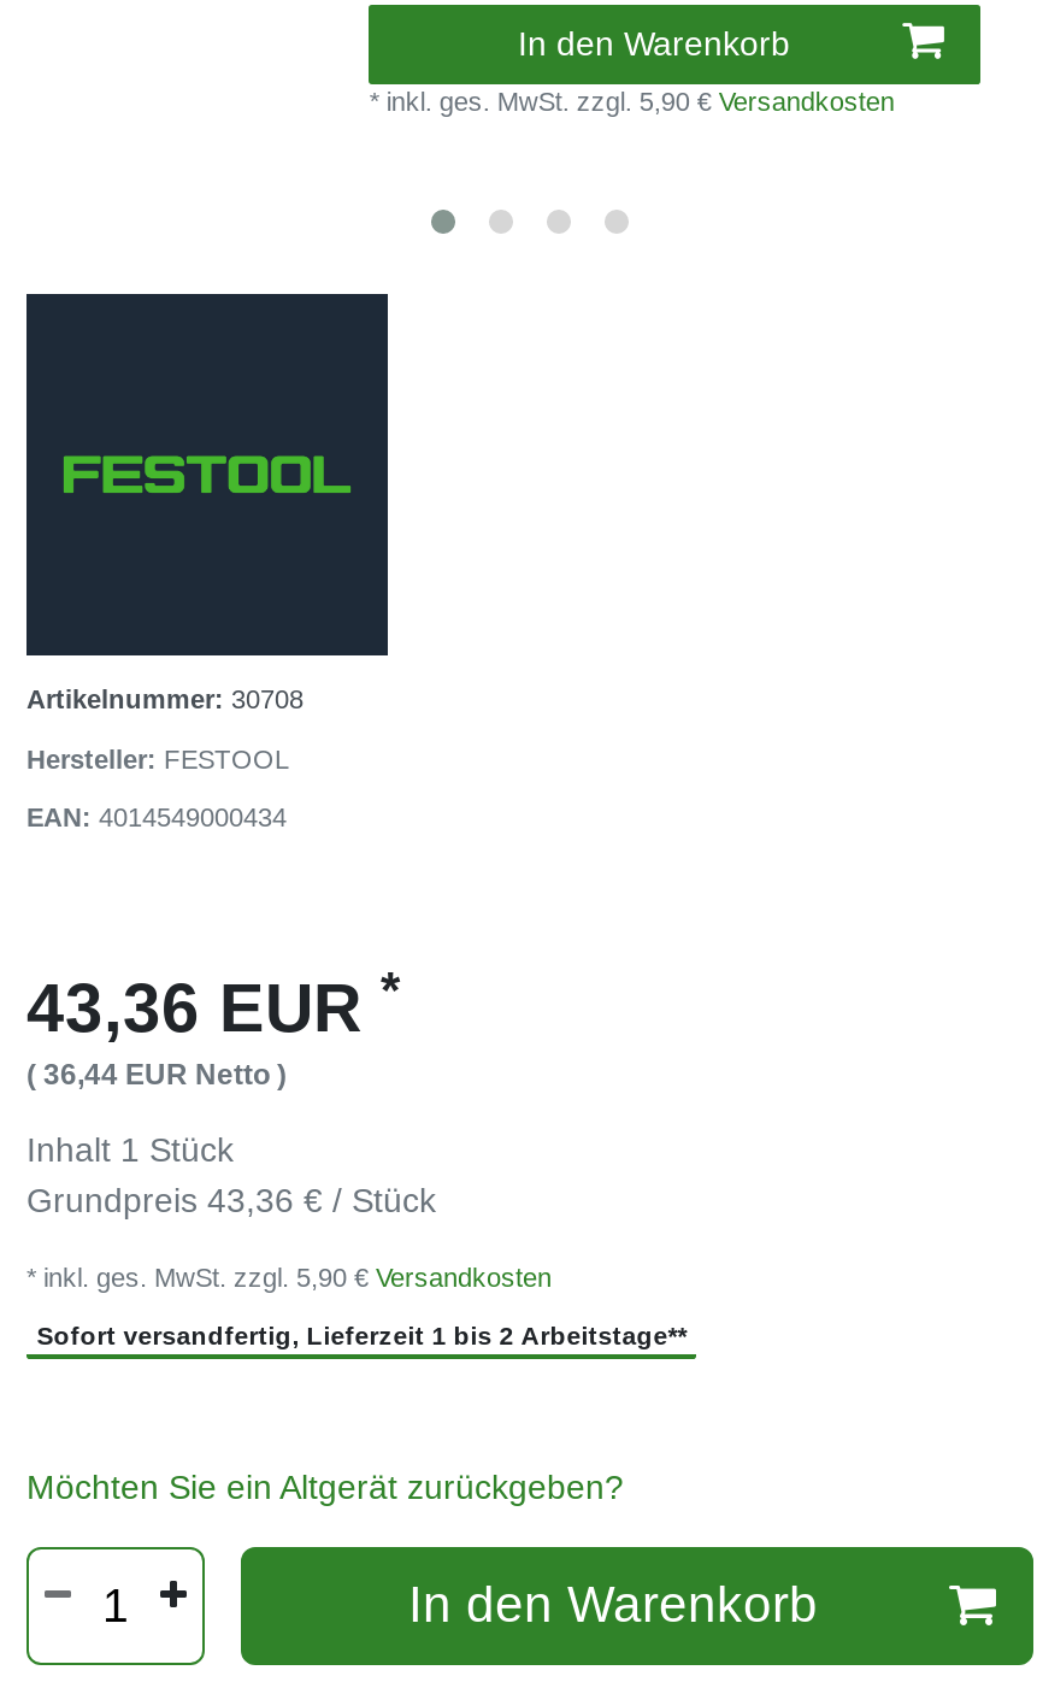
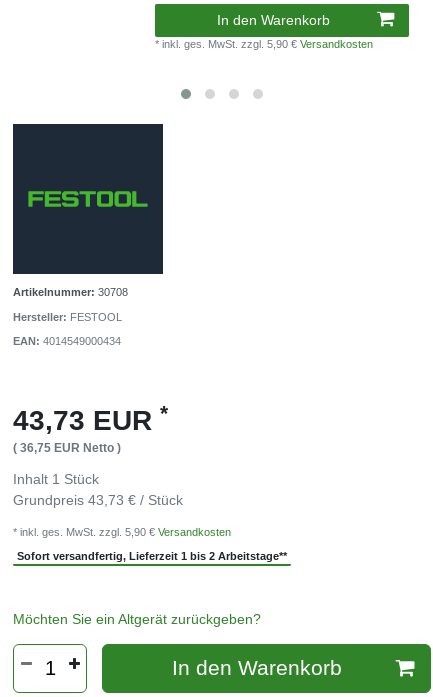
- 43,36 EUR *
+ 43,73 EUR *

- ( 36,44 EUR Netto )
+ ( 36,75 EUR Netto )

- Grundpreis 43,36 € / Stück
+ Grundpreis 43,73 € / Stück
